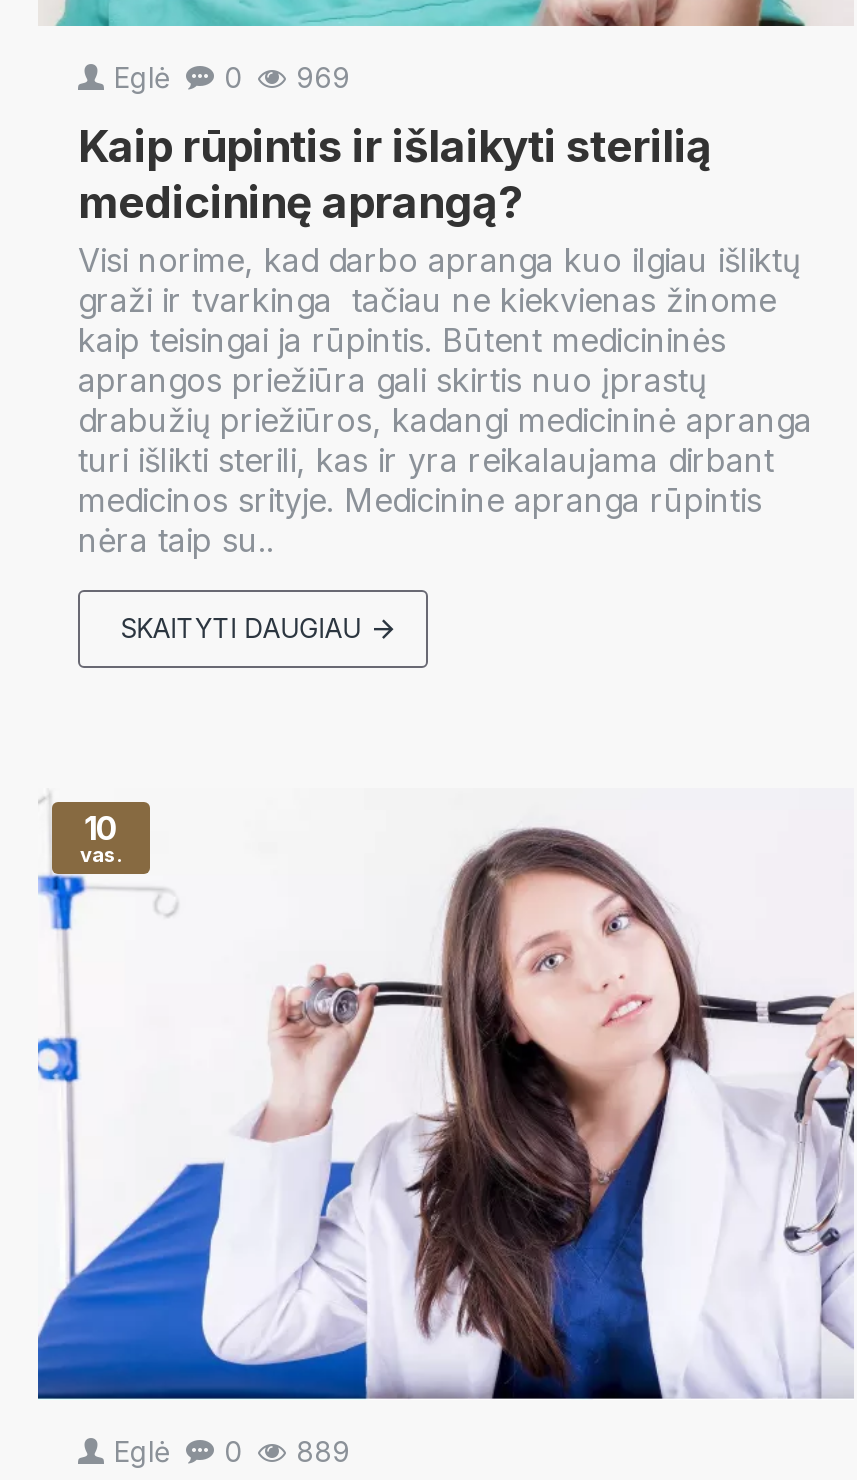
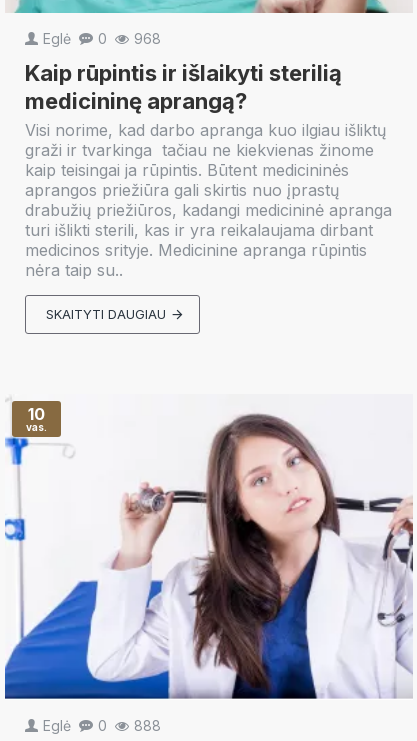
- Eglė 0 969
+ Eglė 0 968

- Eglė 0 889
+ Eglė 0 888
